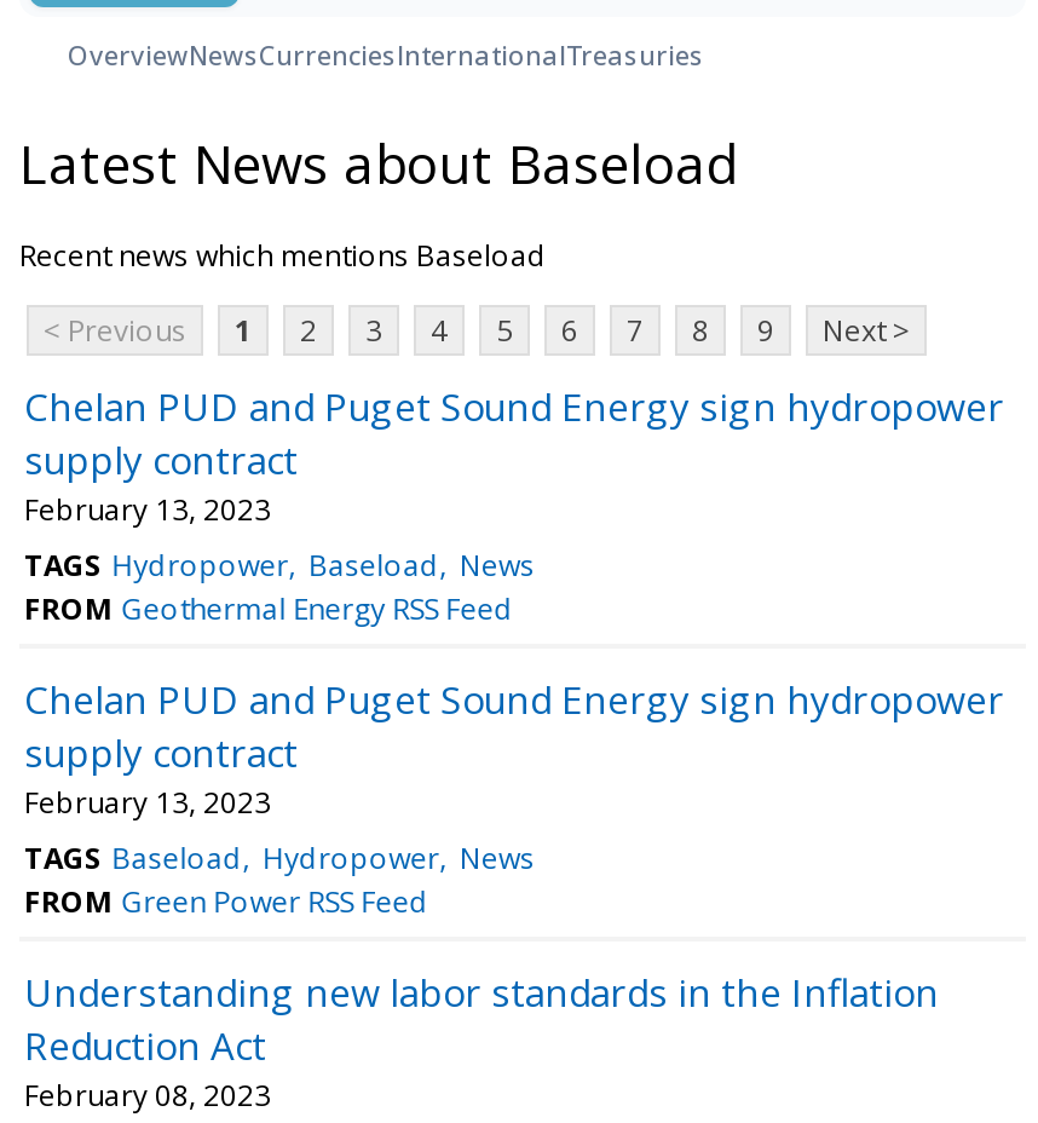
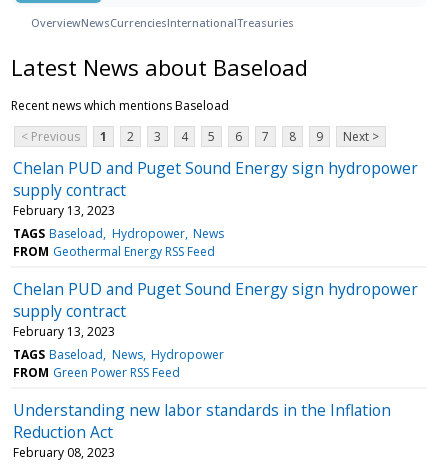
- TAGS Hydropower Baseload News

moved up: TAGS Baseload Hydropower News

+ TAGS Baseload News Hydropower
